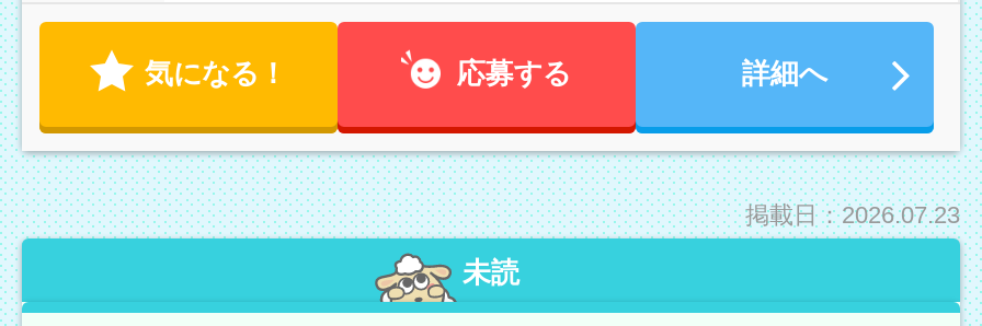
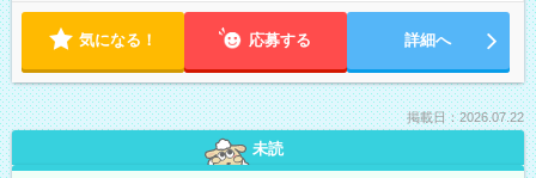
- 掲載日：2026.07.23
+ 掲載日：2026.07.22
